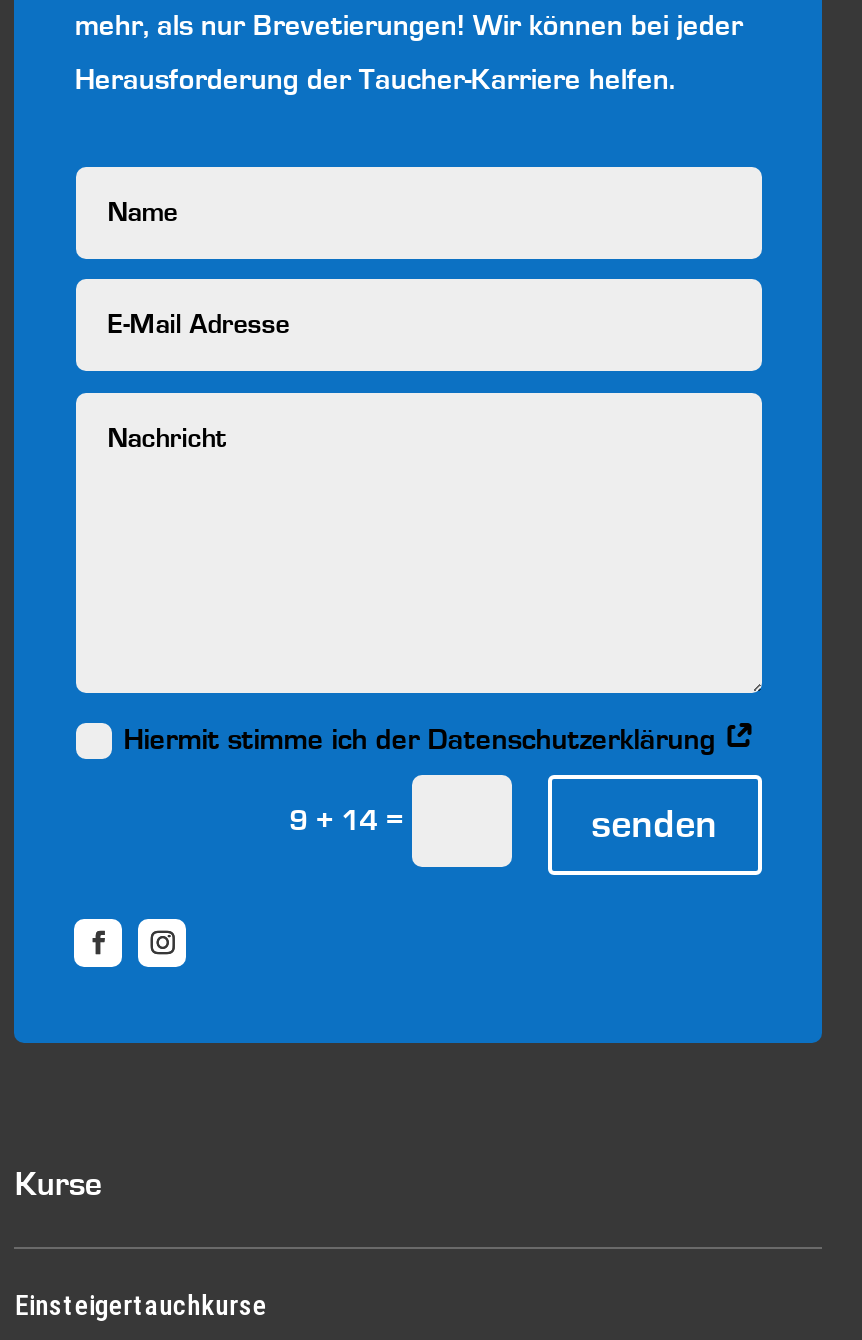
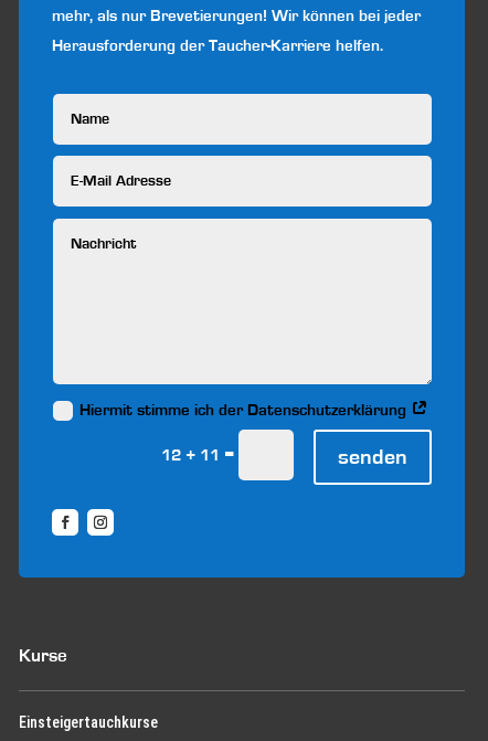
- 9 + 14 =
+ 12 + 11 =
